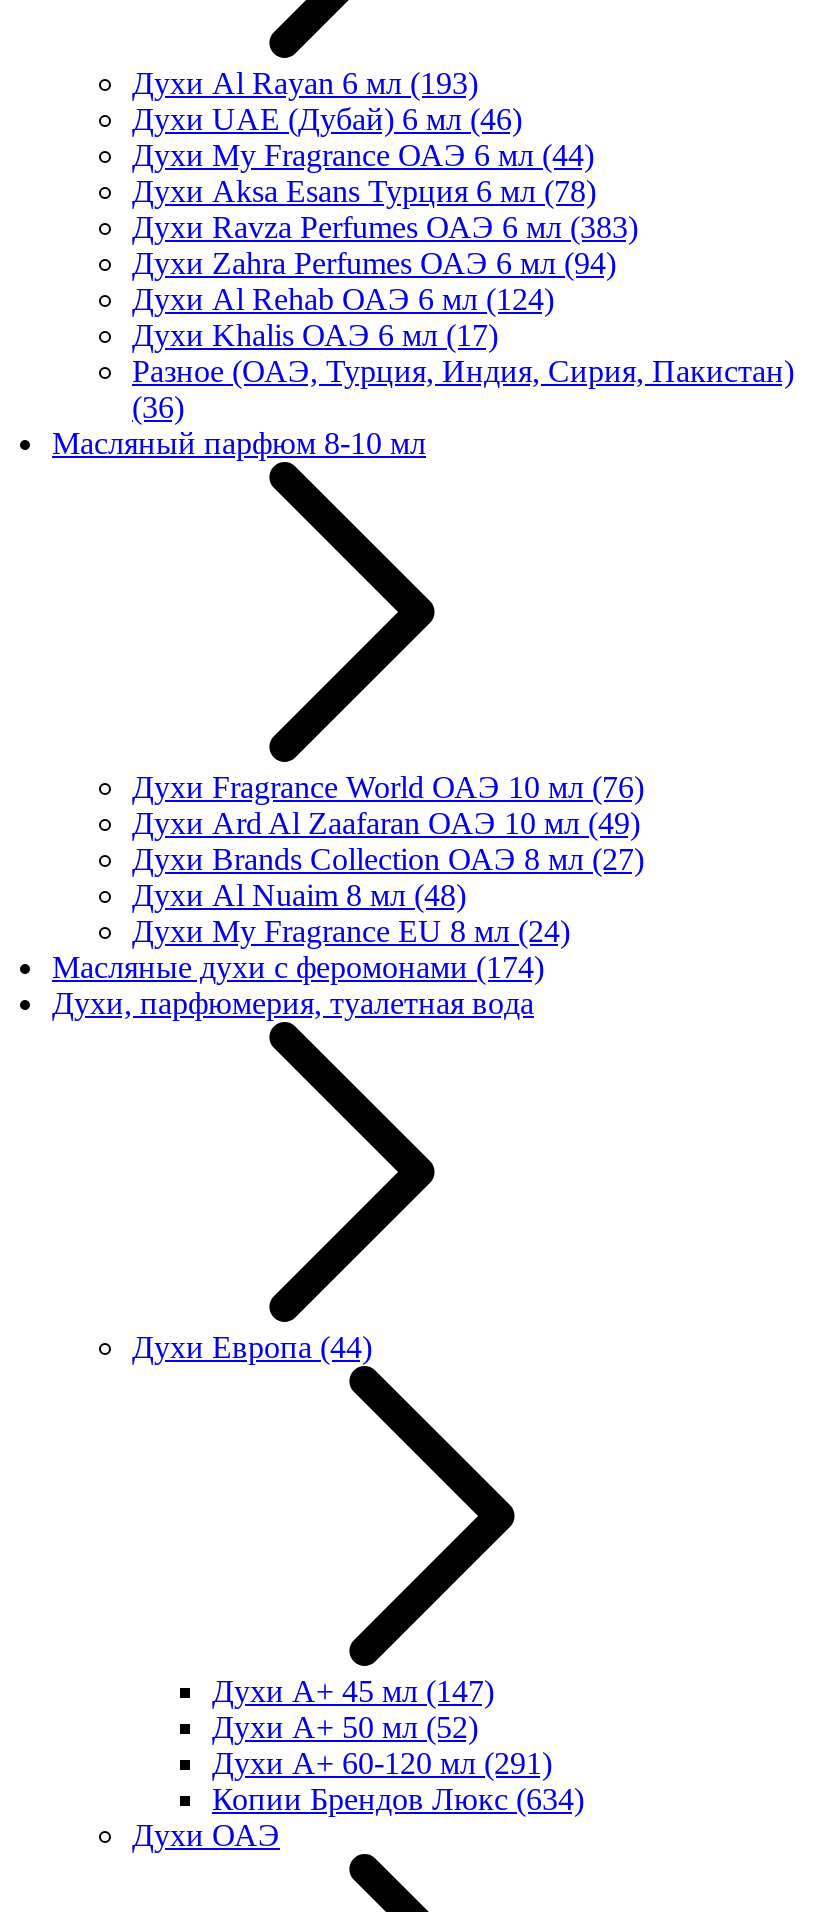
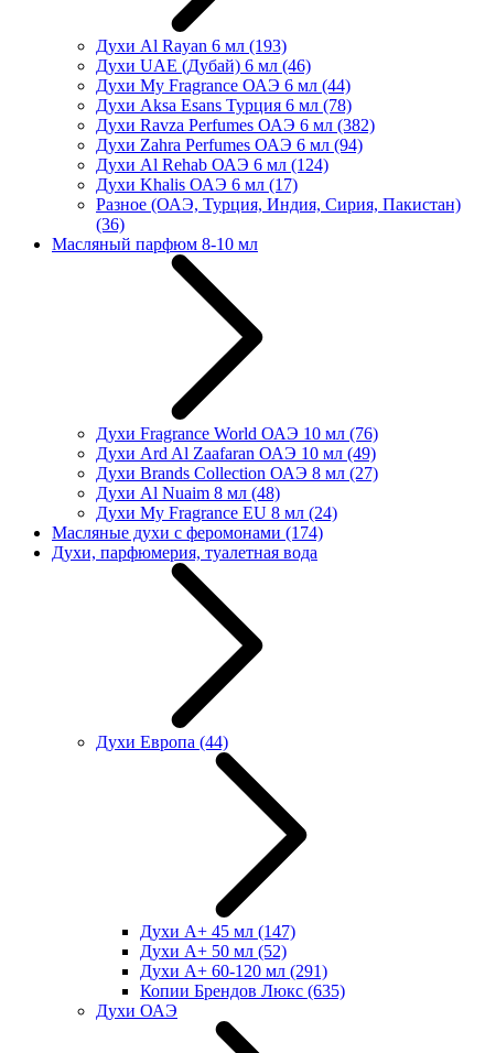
- Духи Ravza Perfumes ОАЭ 6 мл (383)
+ Духи Ravza Perfumes ОАЭ 6 мл (382)

- Копии Брендов Люкс (634)
+ Копии Брендов Люкс (635)
